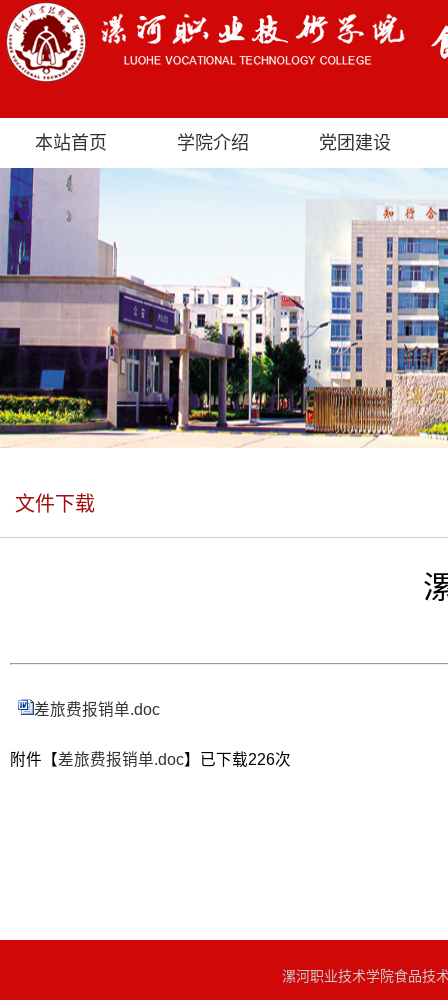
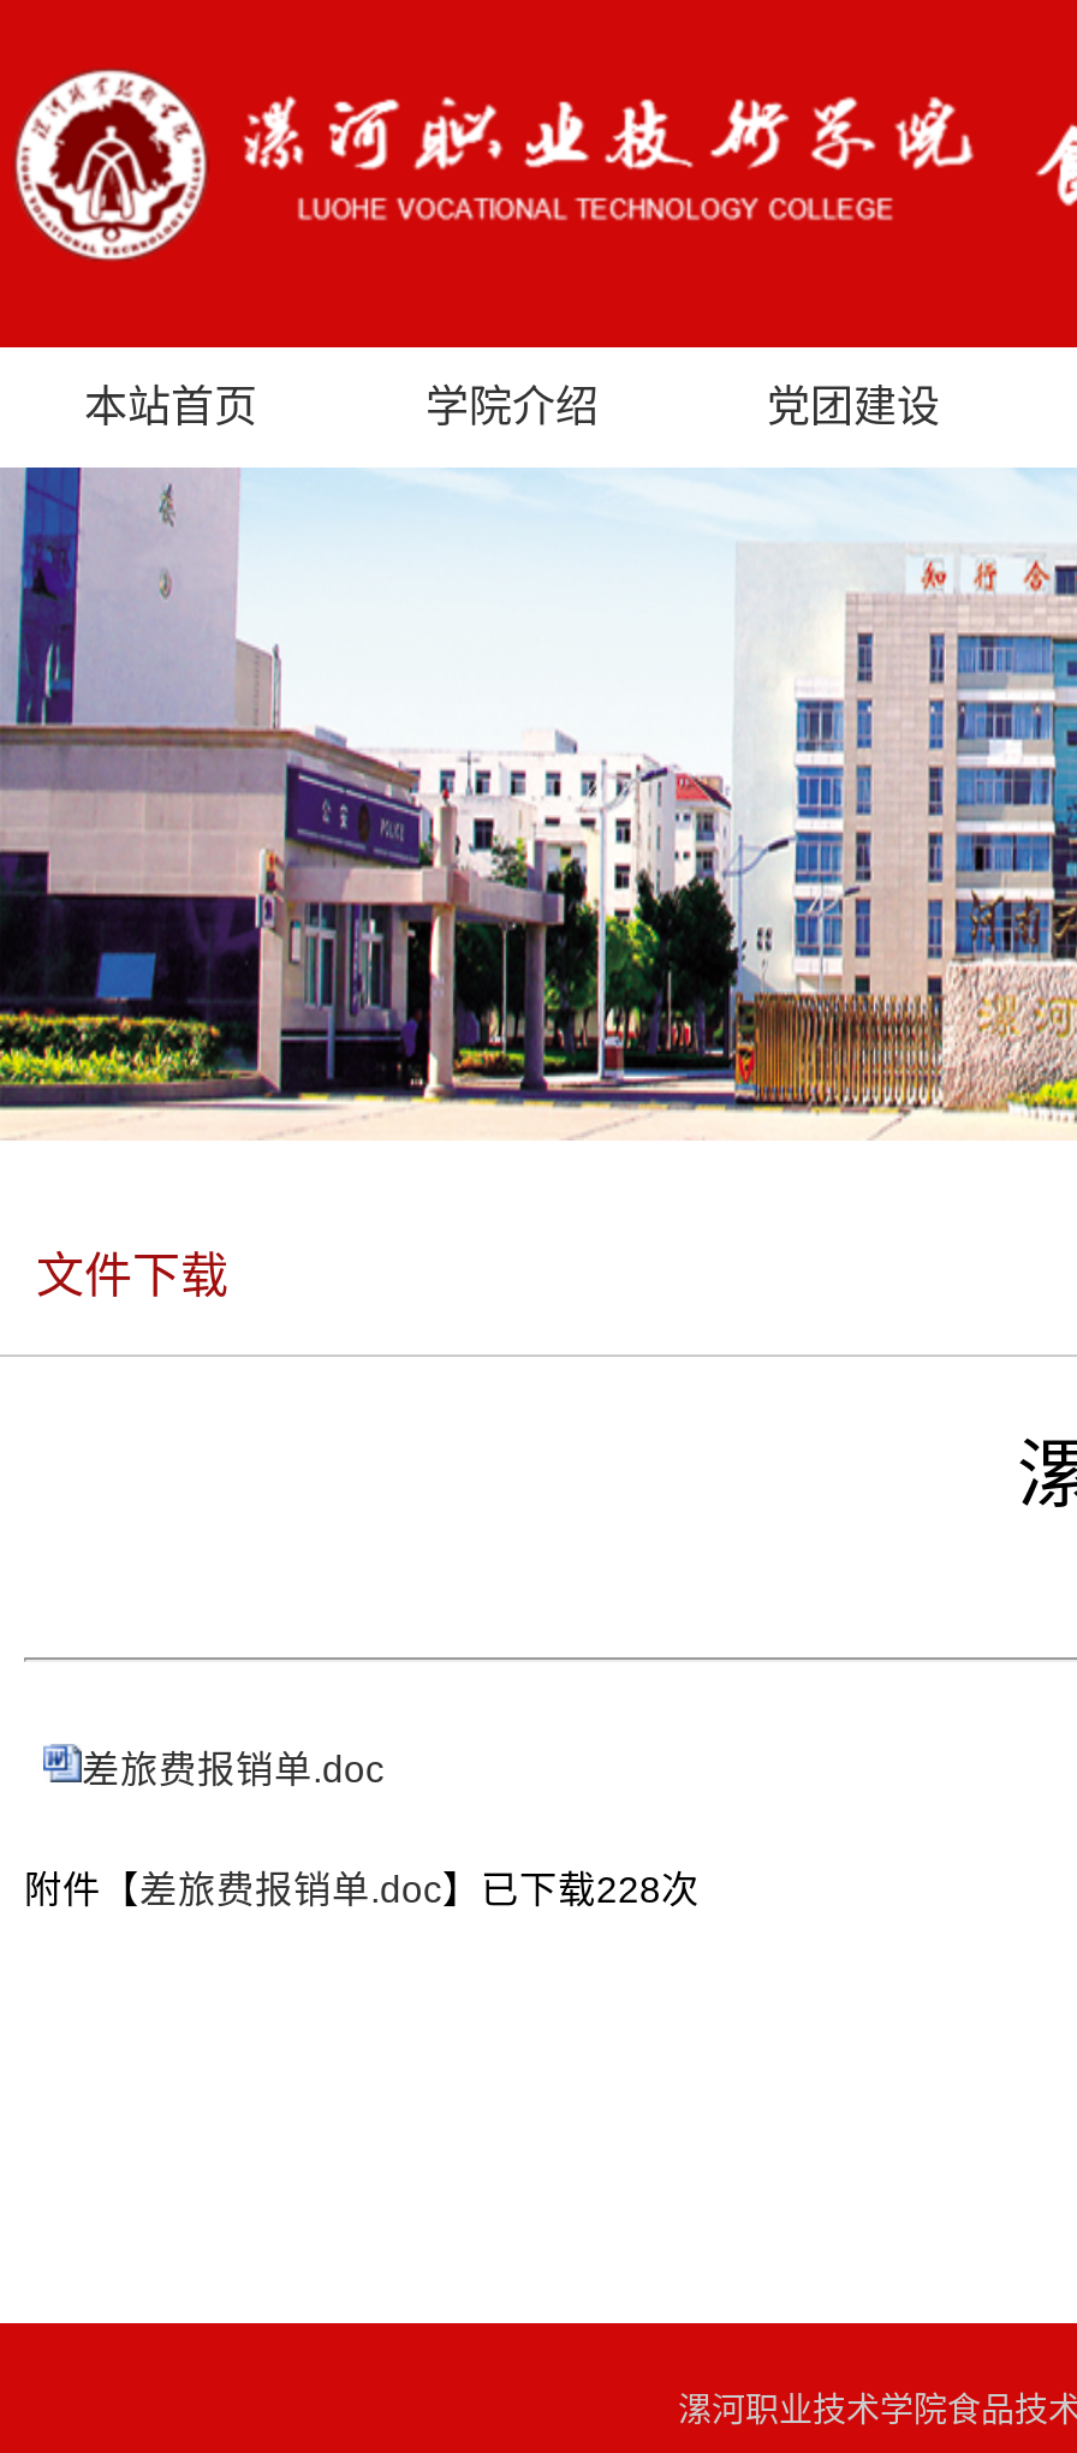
- 附件【差旅费报销单.doc】已下载226次
+ 附件【差旅费报销单.doc】已下载228次
